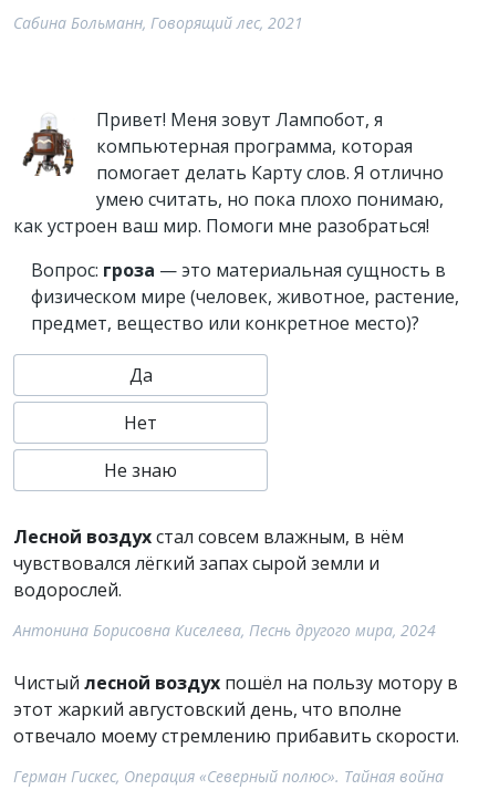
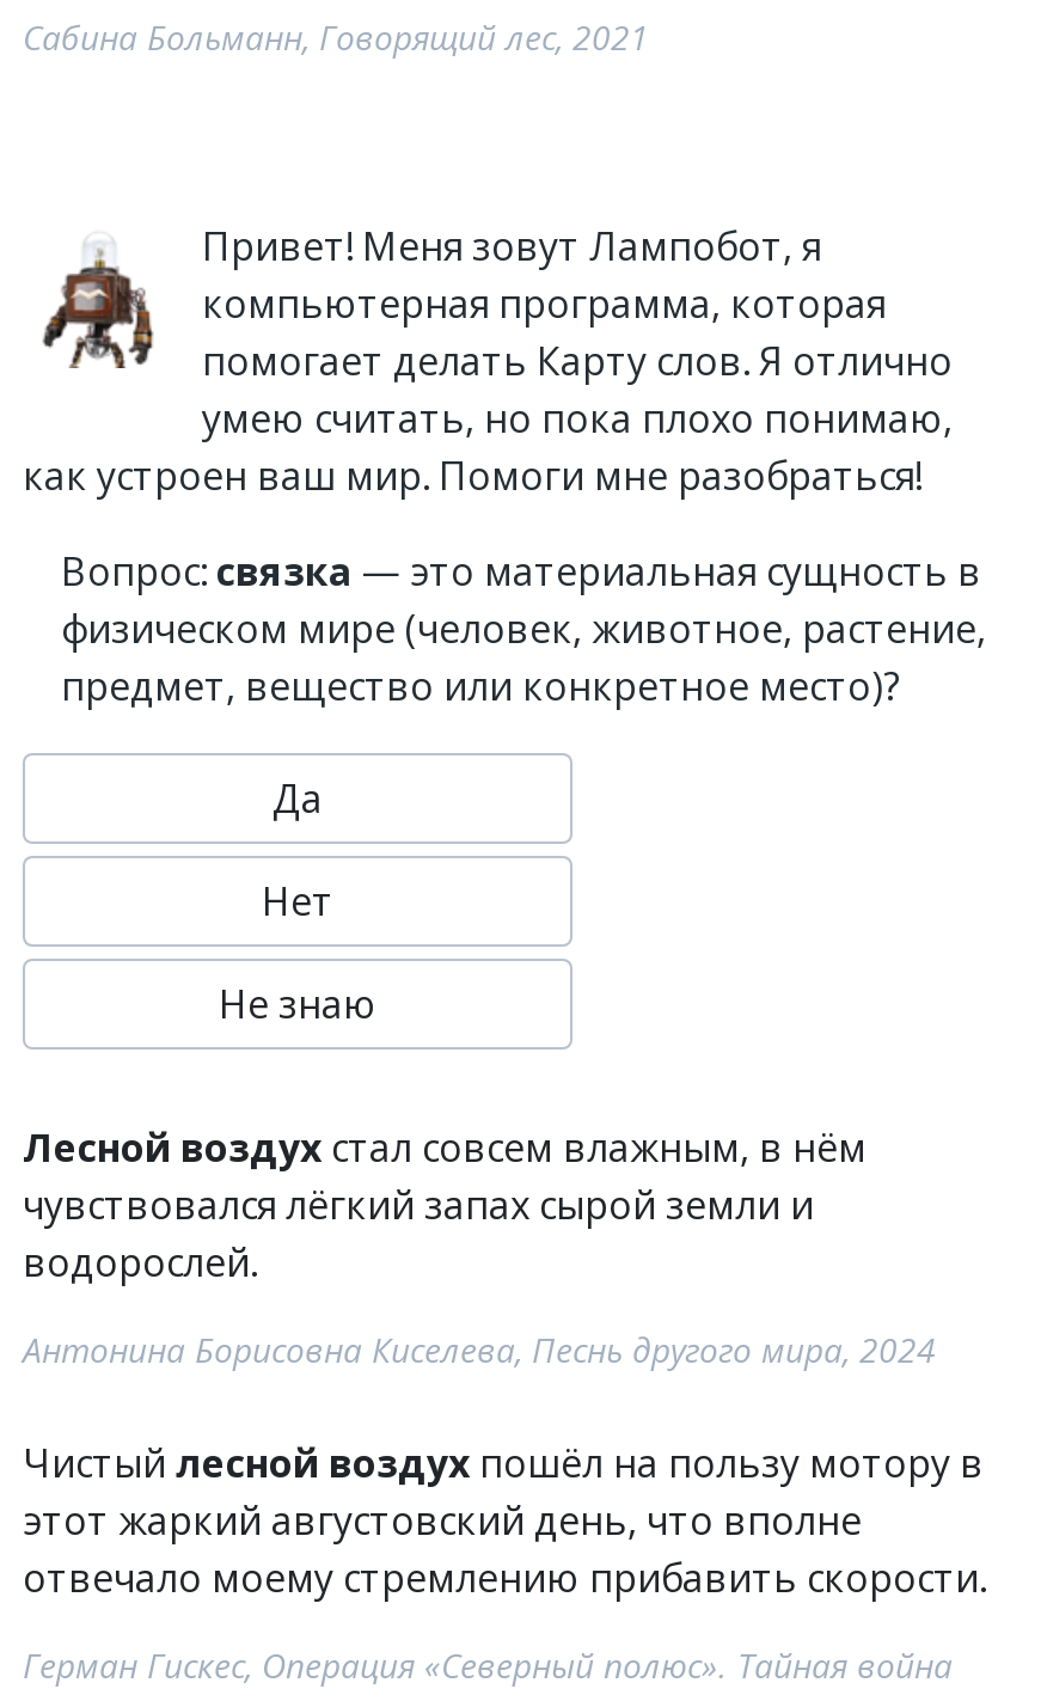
- Вопрос: гроза — это материальная сущность в
+ Вопрос: связка — это материальная сущность в
